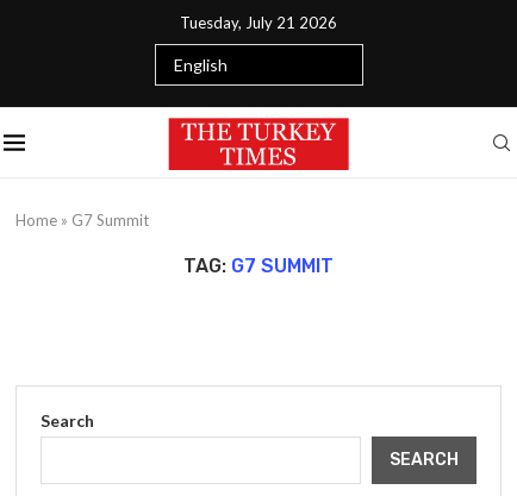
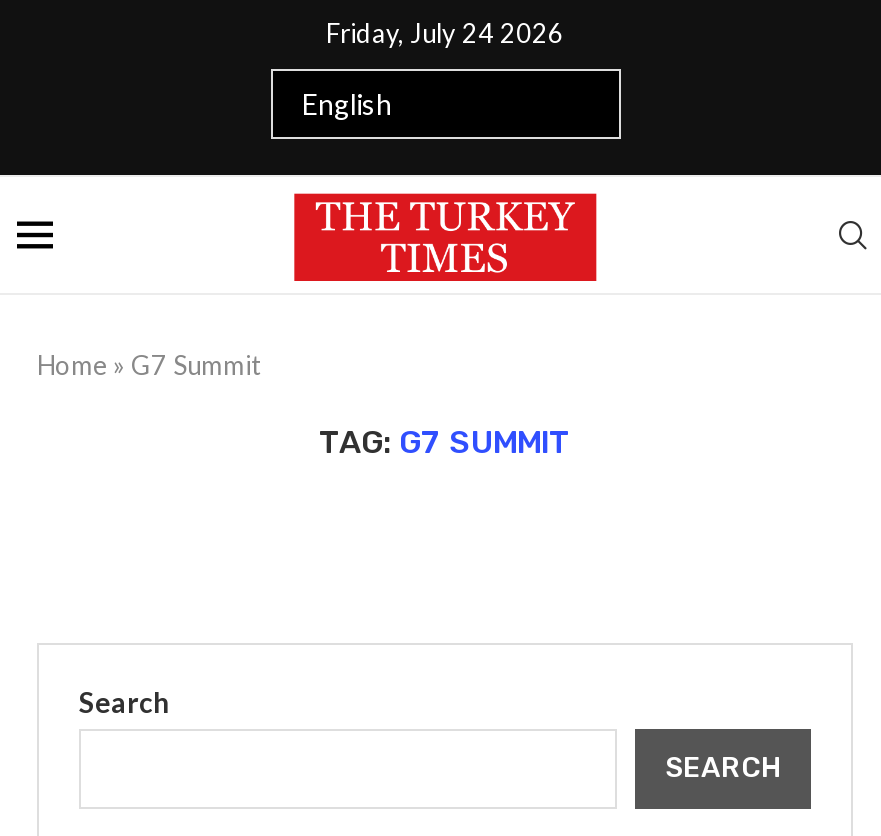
- Tuesday, July 21 2026
+ Friday, July 24 2026
